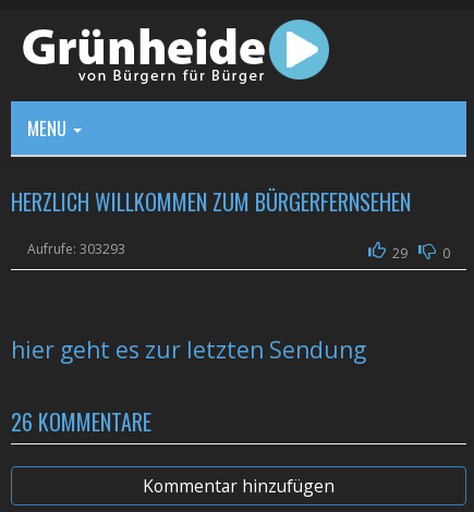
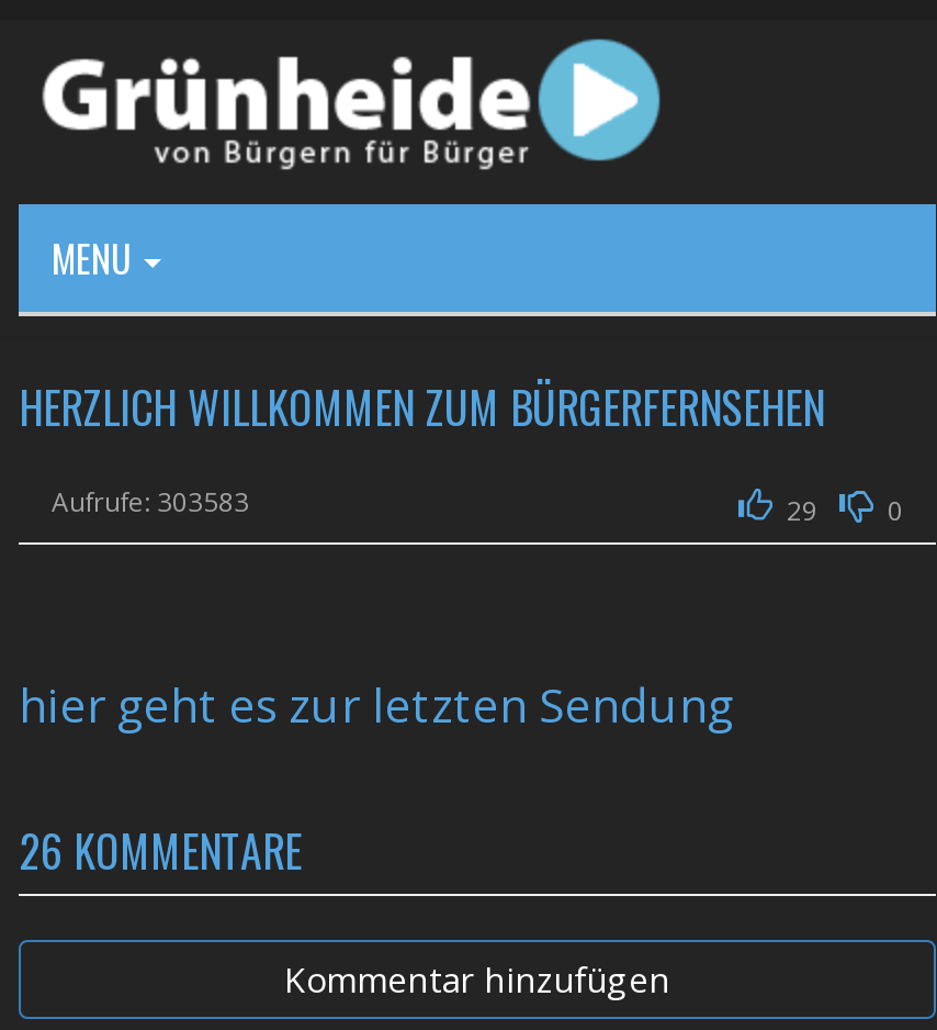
- Aufrufe: 303293
+ Aufrufe: 303583
